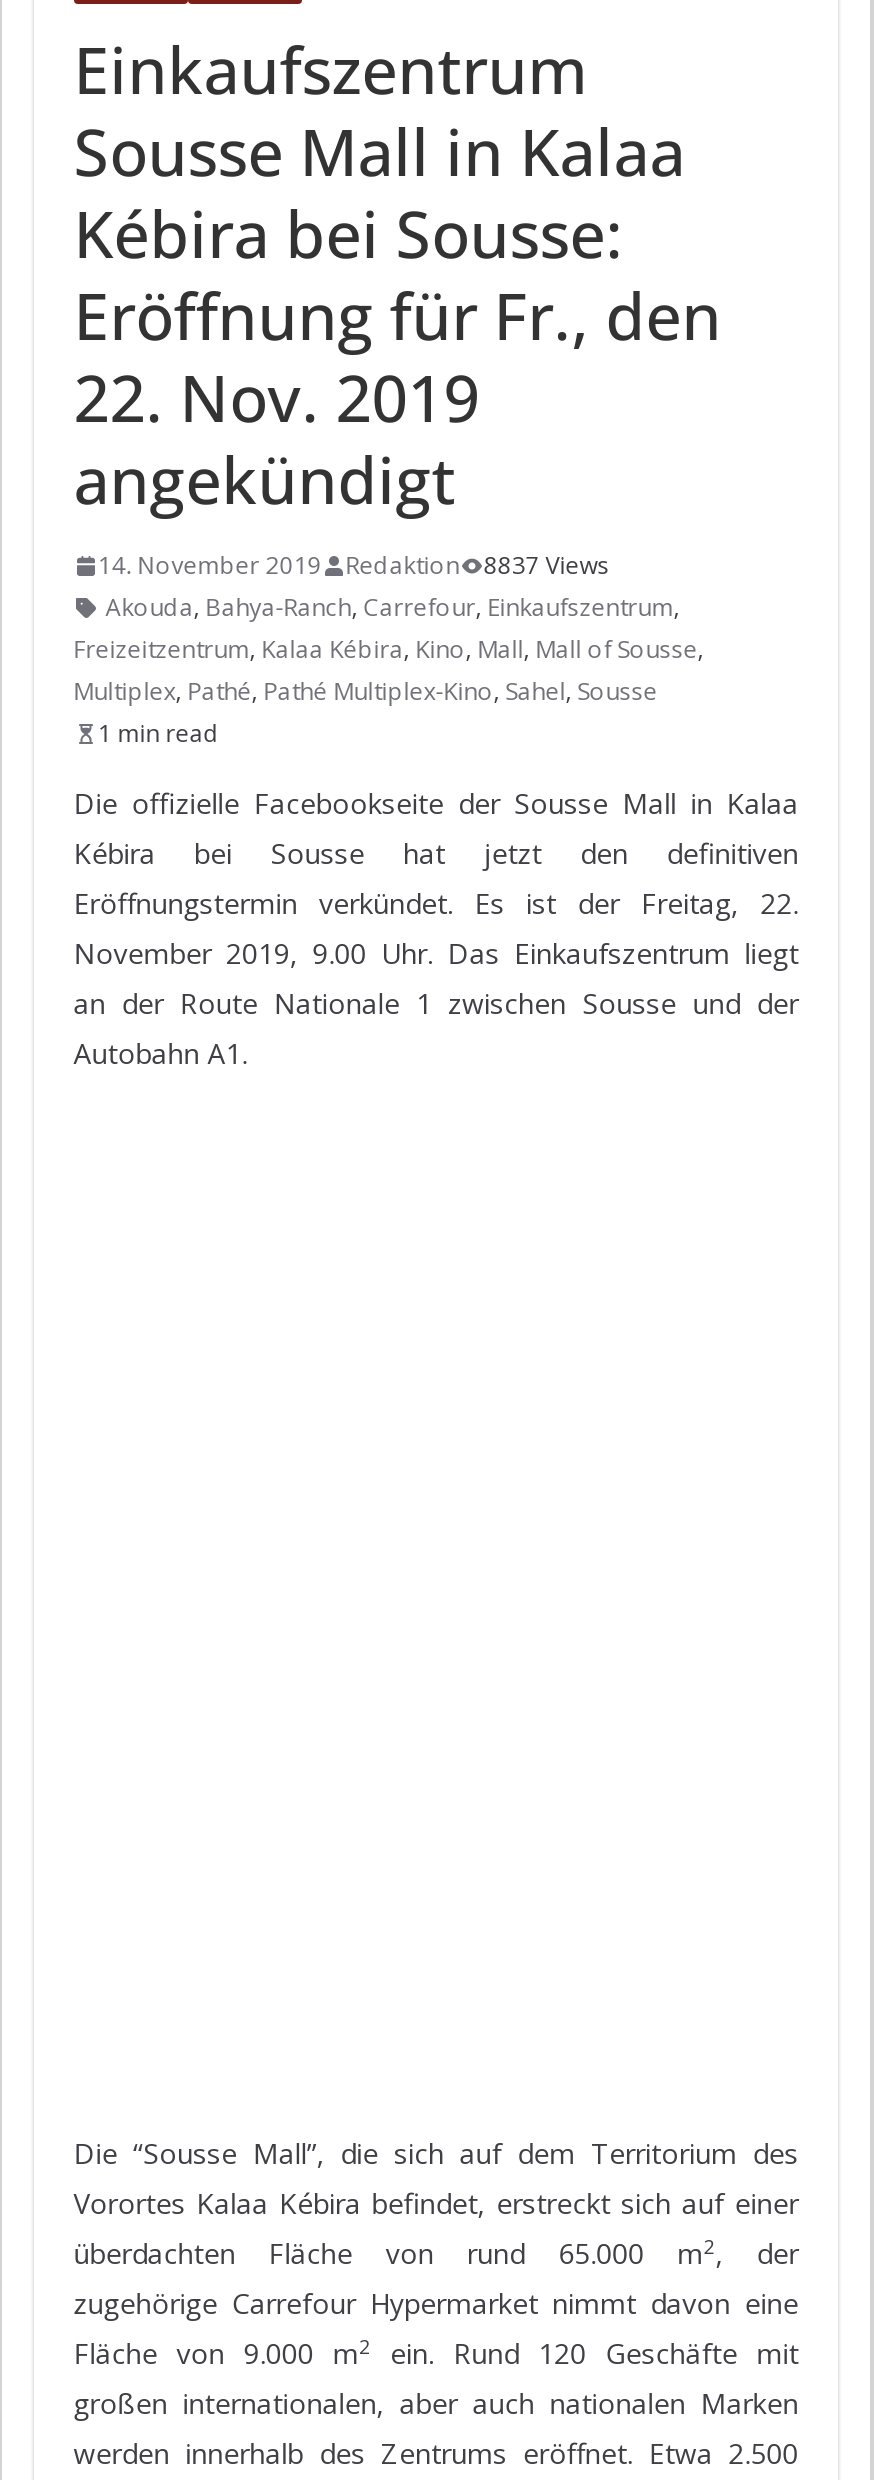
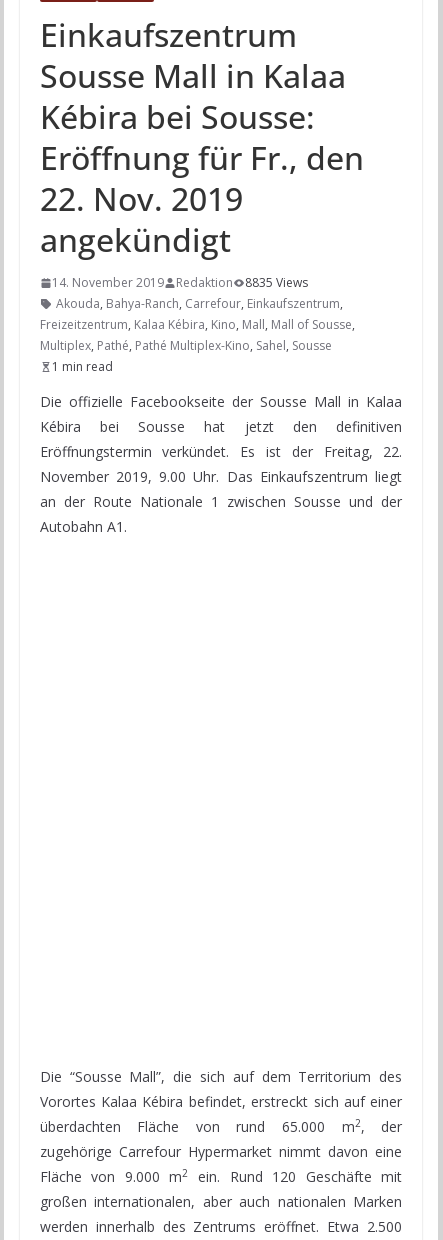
- 14. November 2019 Redaktion 8837 Views
+ 14. November 2019 Redaktion 8835 Views
